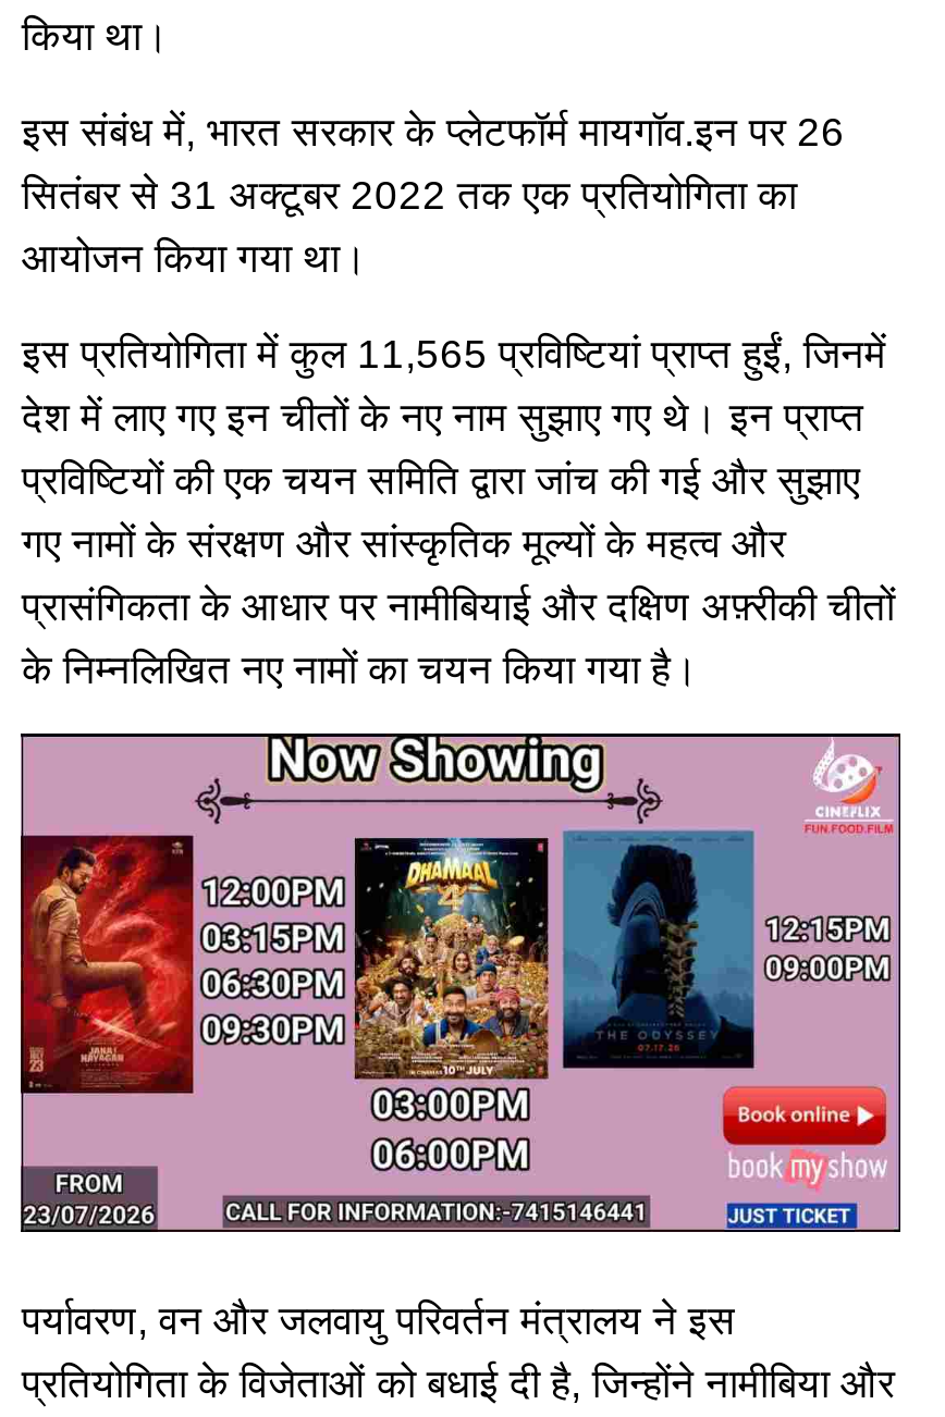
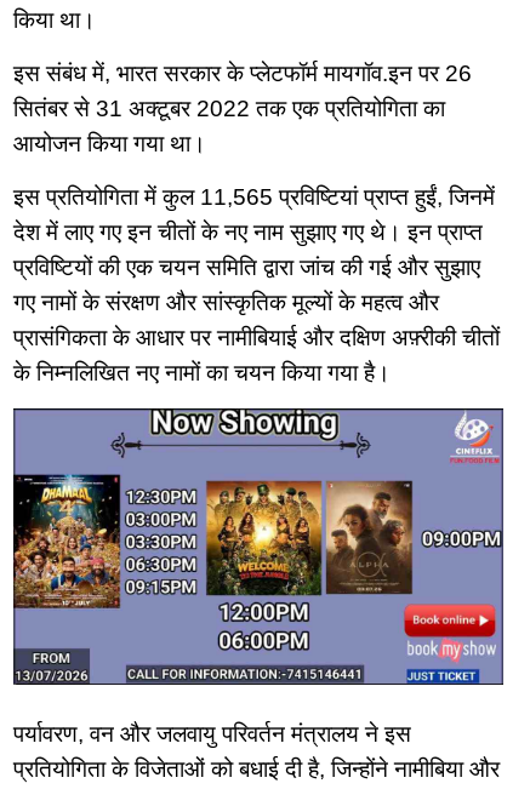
- [image]
+ [image]
